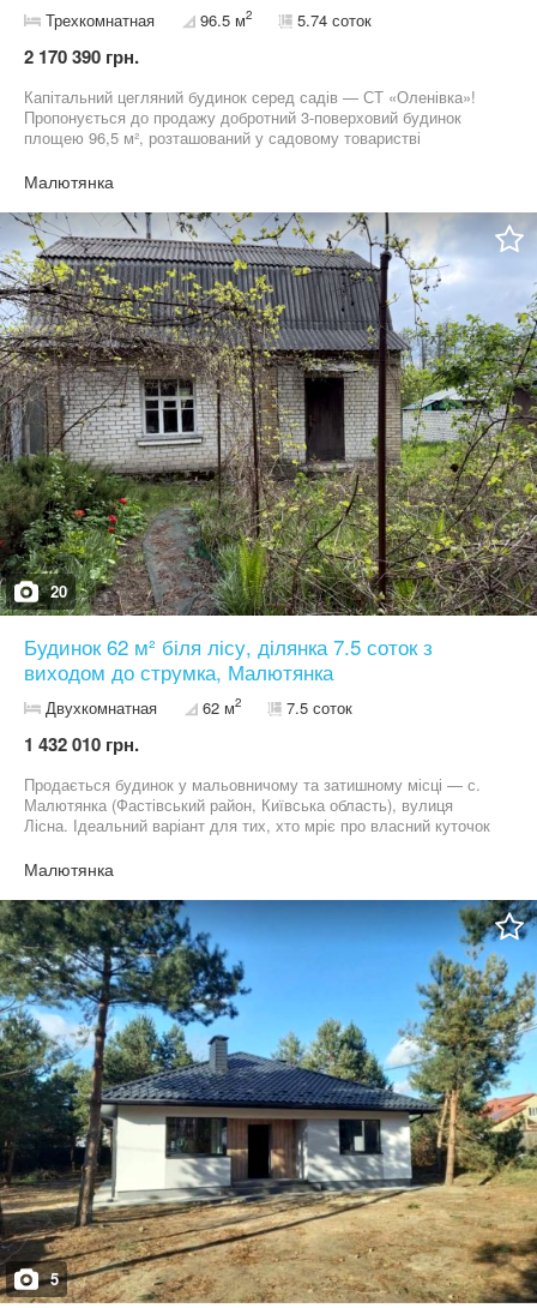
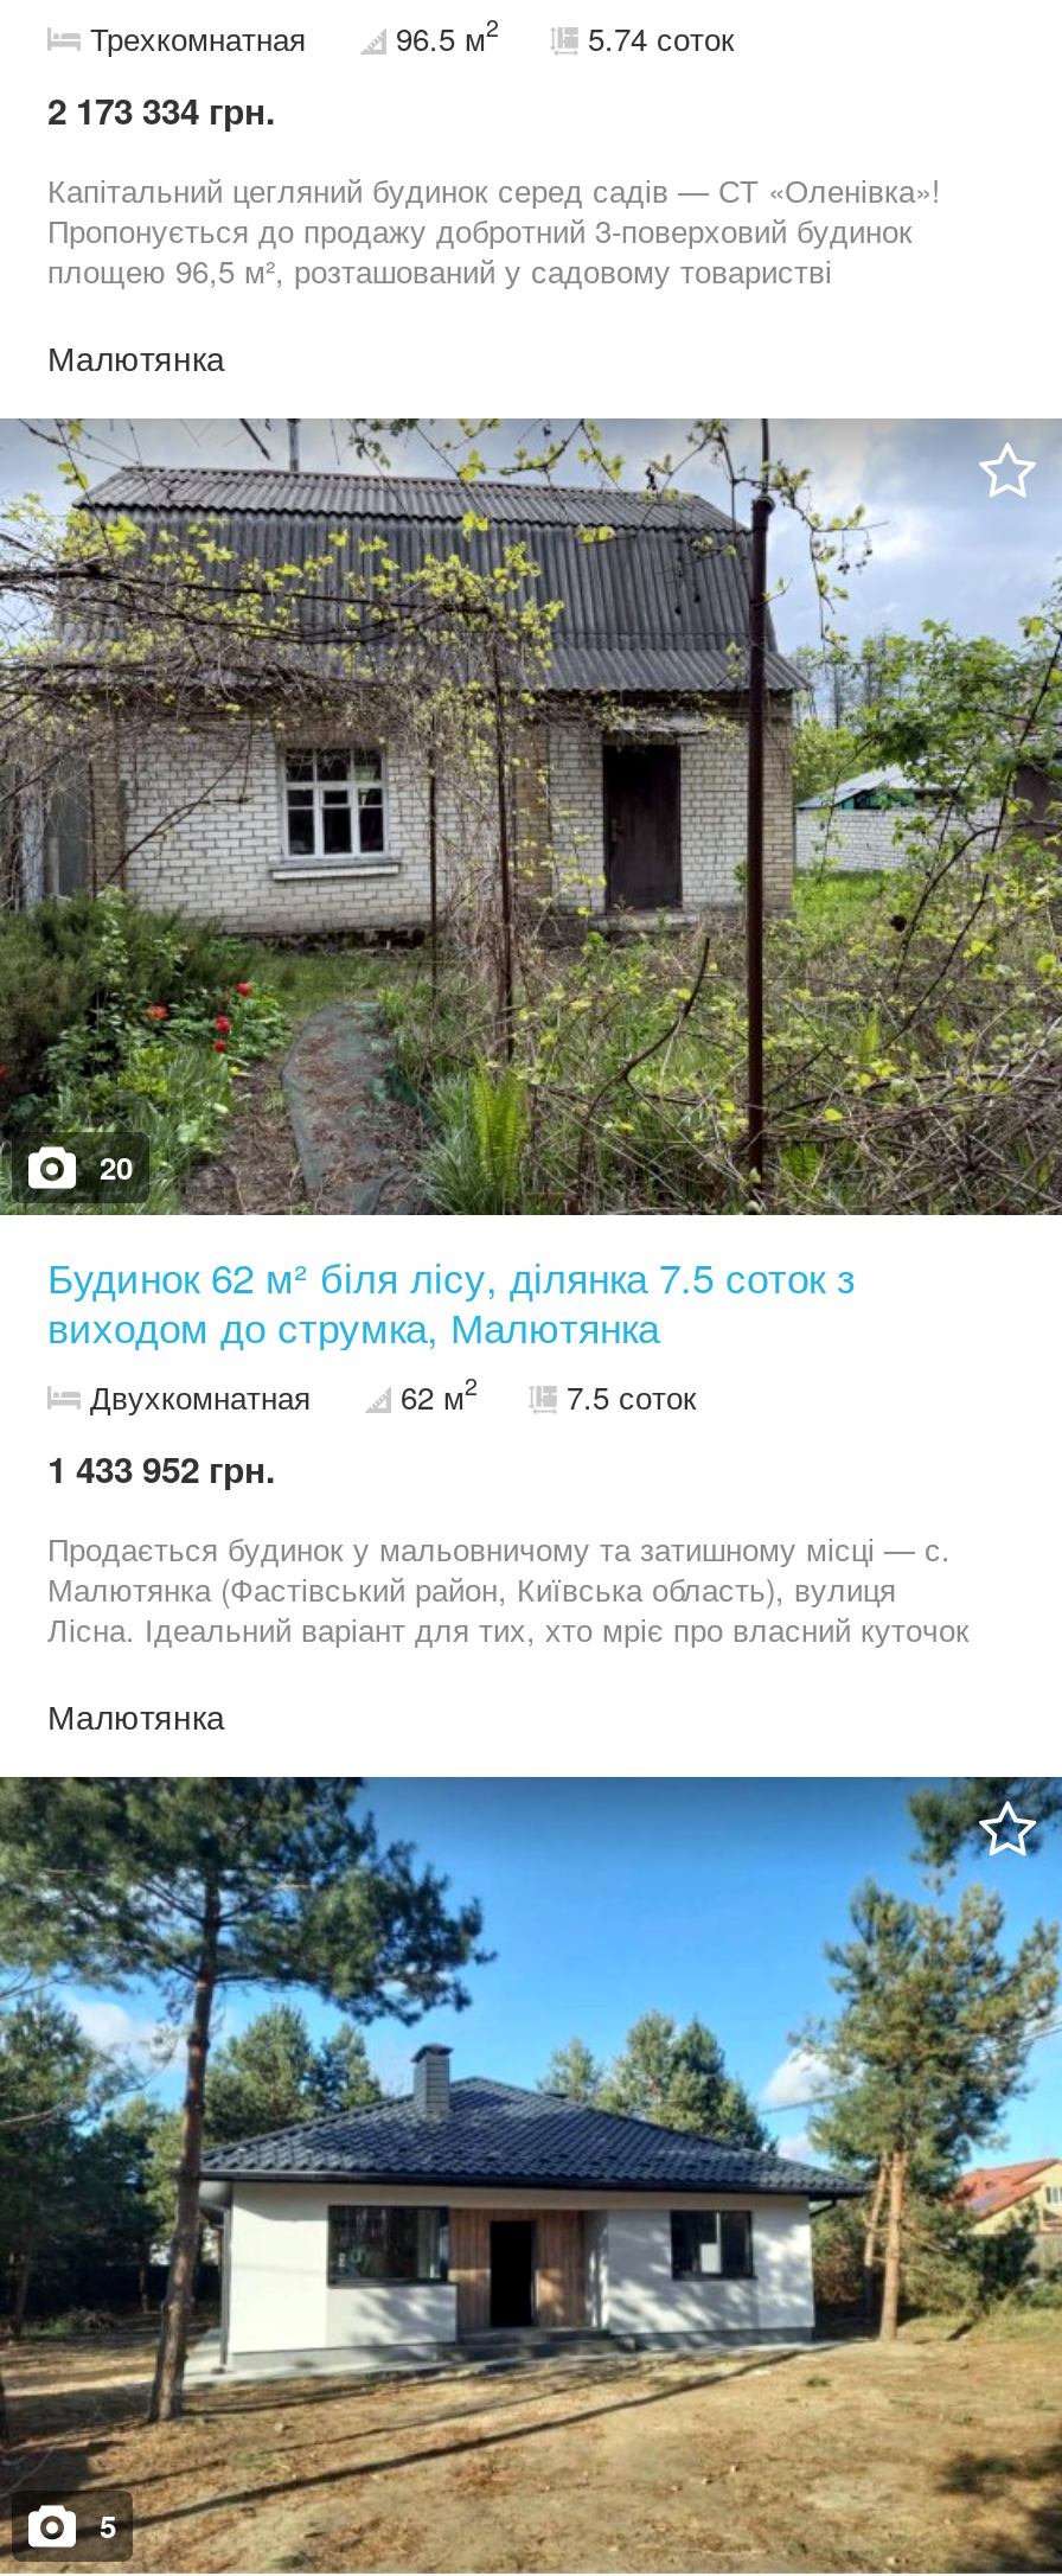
- 2 170 390 грн.
+ 2 173 334 грн.

- 1 432 010 грн.
+ 1 433 952 грн.
